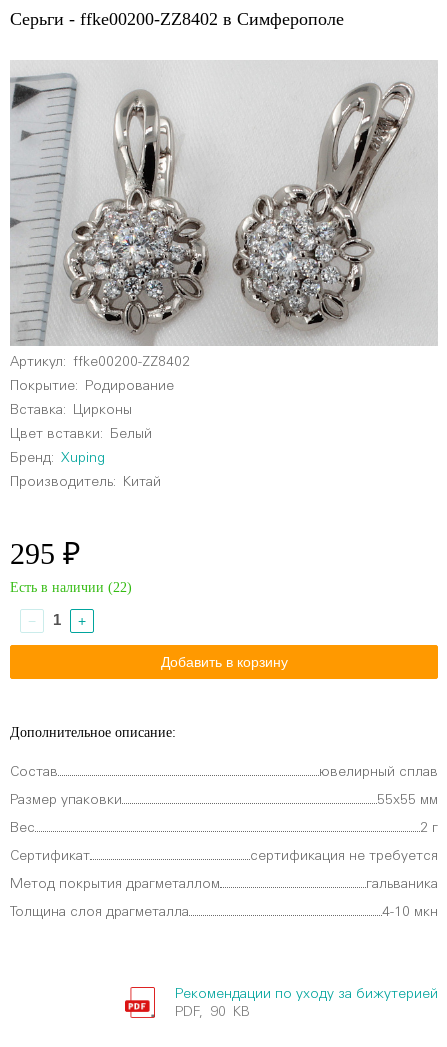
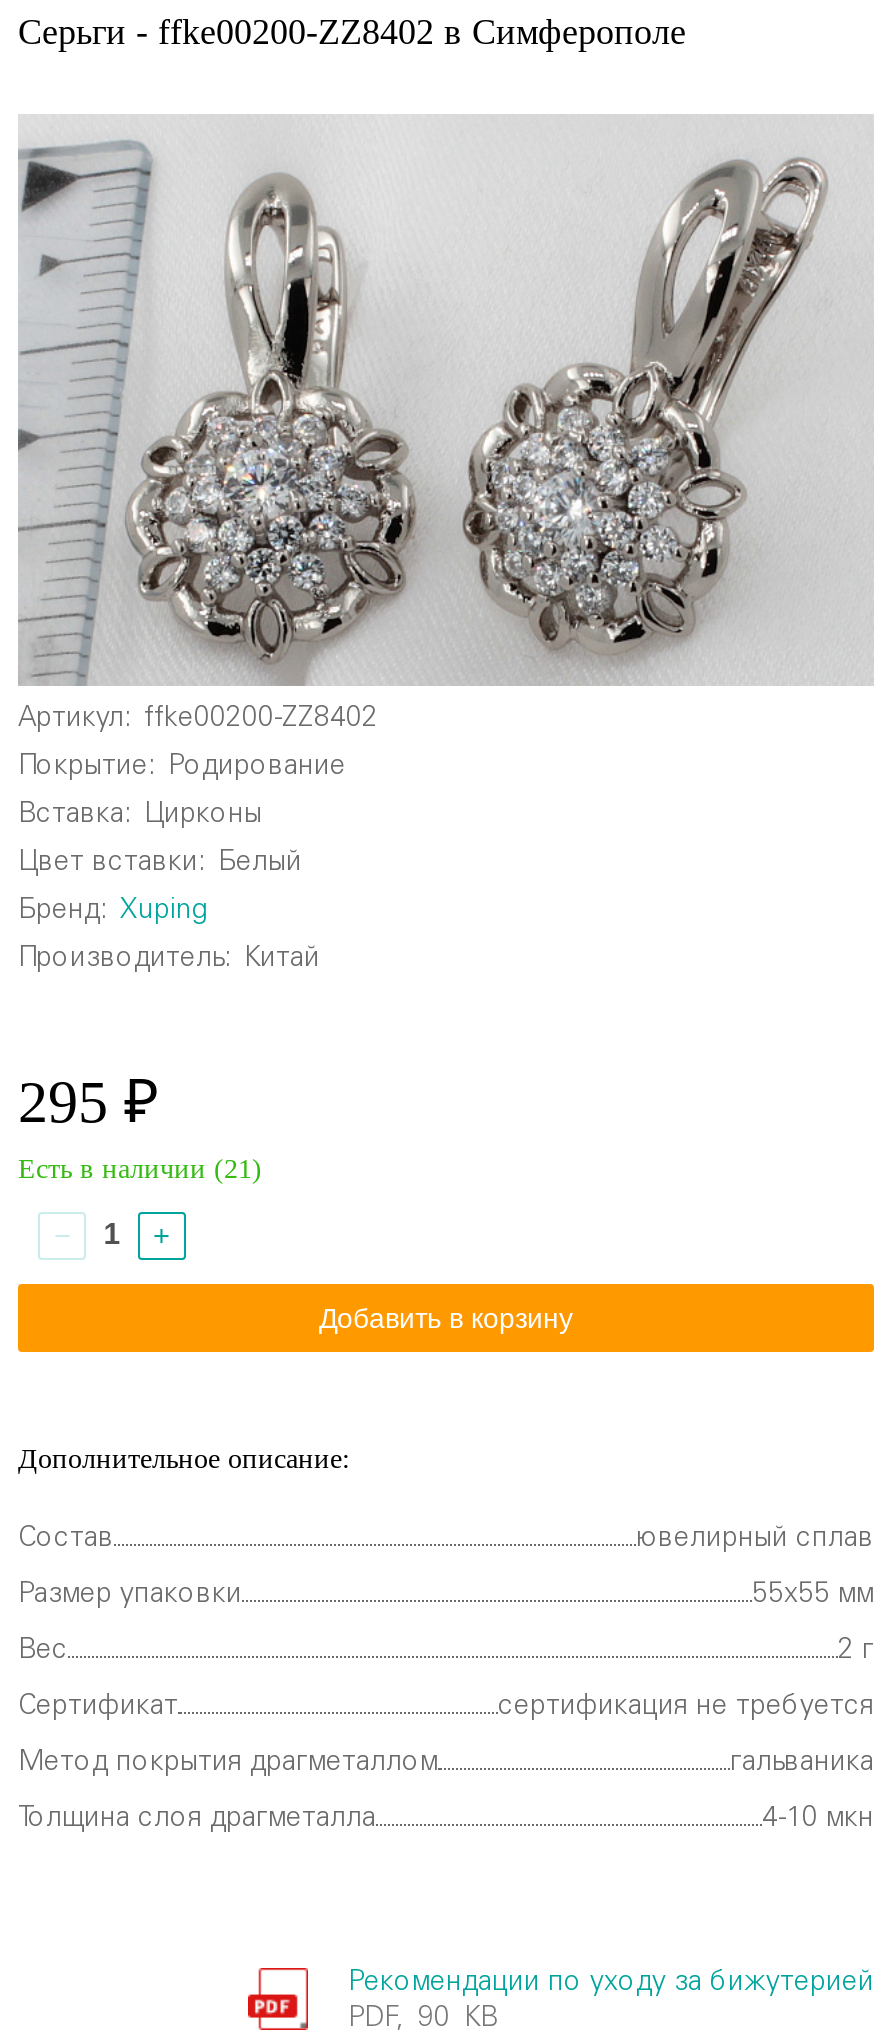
- Есть в наличии (22)
+ Есть в наличии (21)
